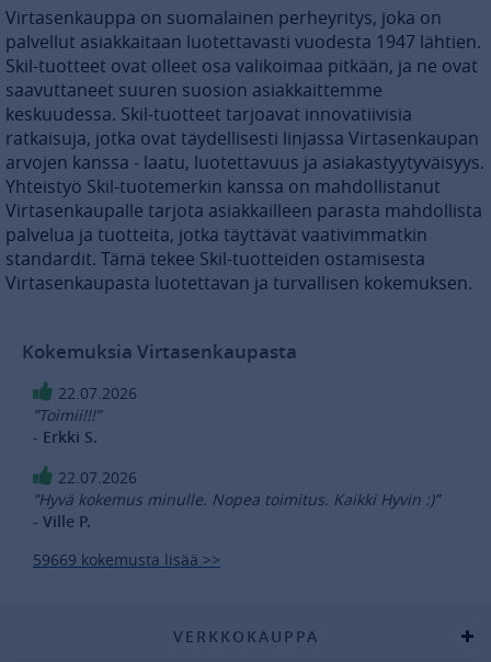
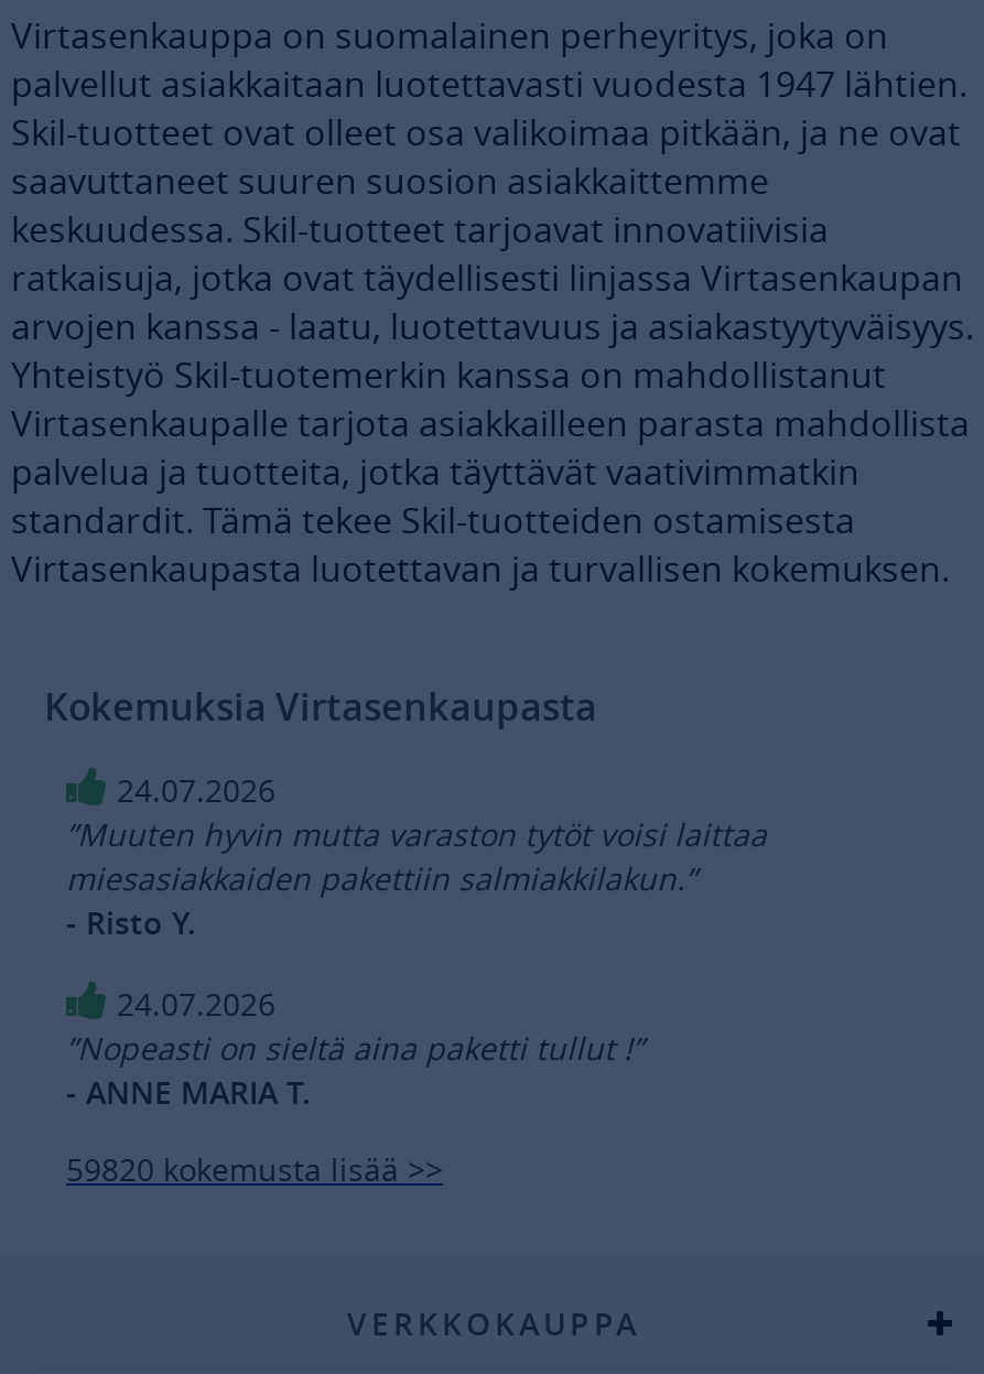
- 22.07.2026
- ”Toimii!!!”
- - Erkki S.
+ 24.07.2026
+ ”Muuten hyvin mutta varaston tytöt voisi laittaa
+ miesasiakkaiden pakettiin salmiakkilakun.”
+ - Risto Y.

- 22.07.2026
- ”Hyvä kokemus minulle. Nopea toimitus. Kaikki Hyvin :)”
- - Ville P.
+ 24.07.2026
+ ”Nopeasti on sieltä aina paketti tullut !”
+ - ANNE MARIA T.

- 59669 kokemusta lisää >>
+ 59820 kokemusta lisää >>
